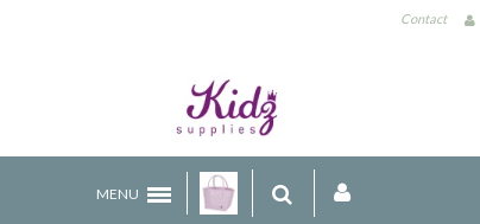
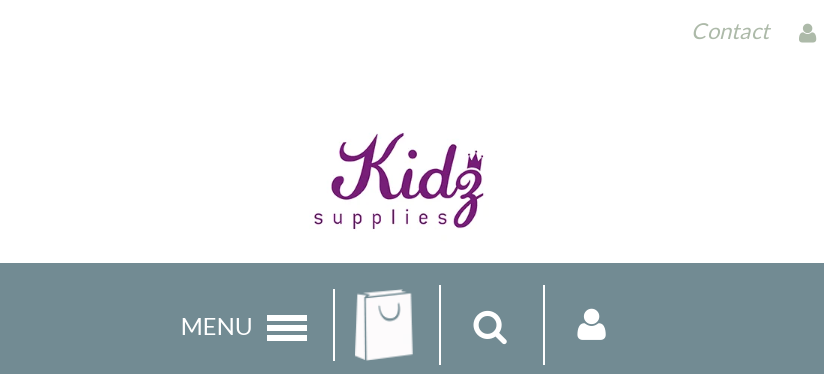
- [image]
+ [image]
